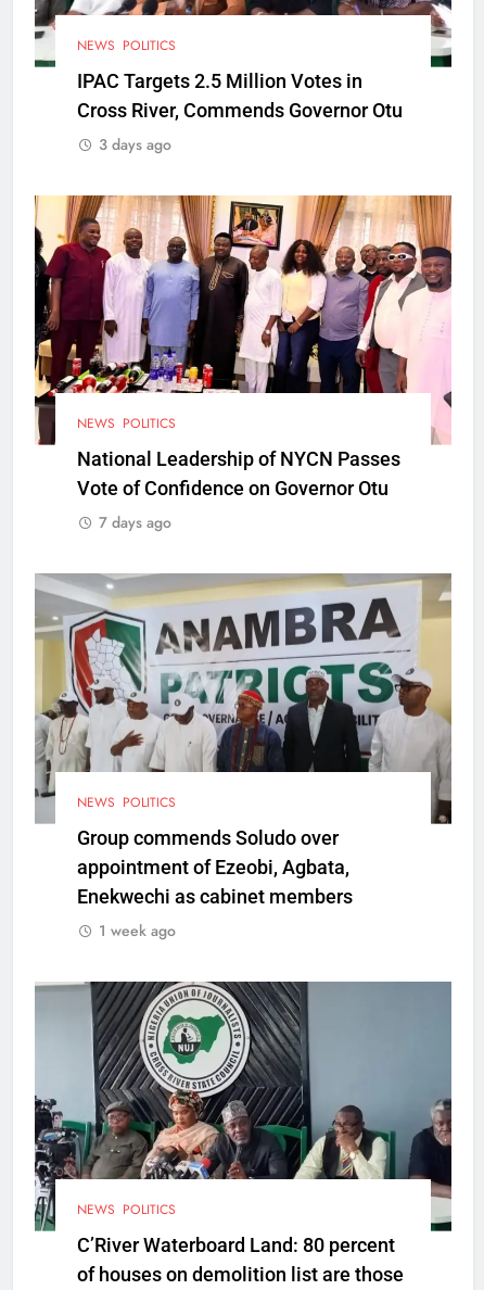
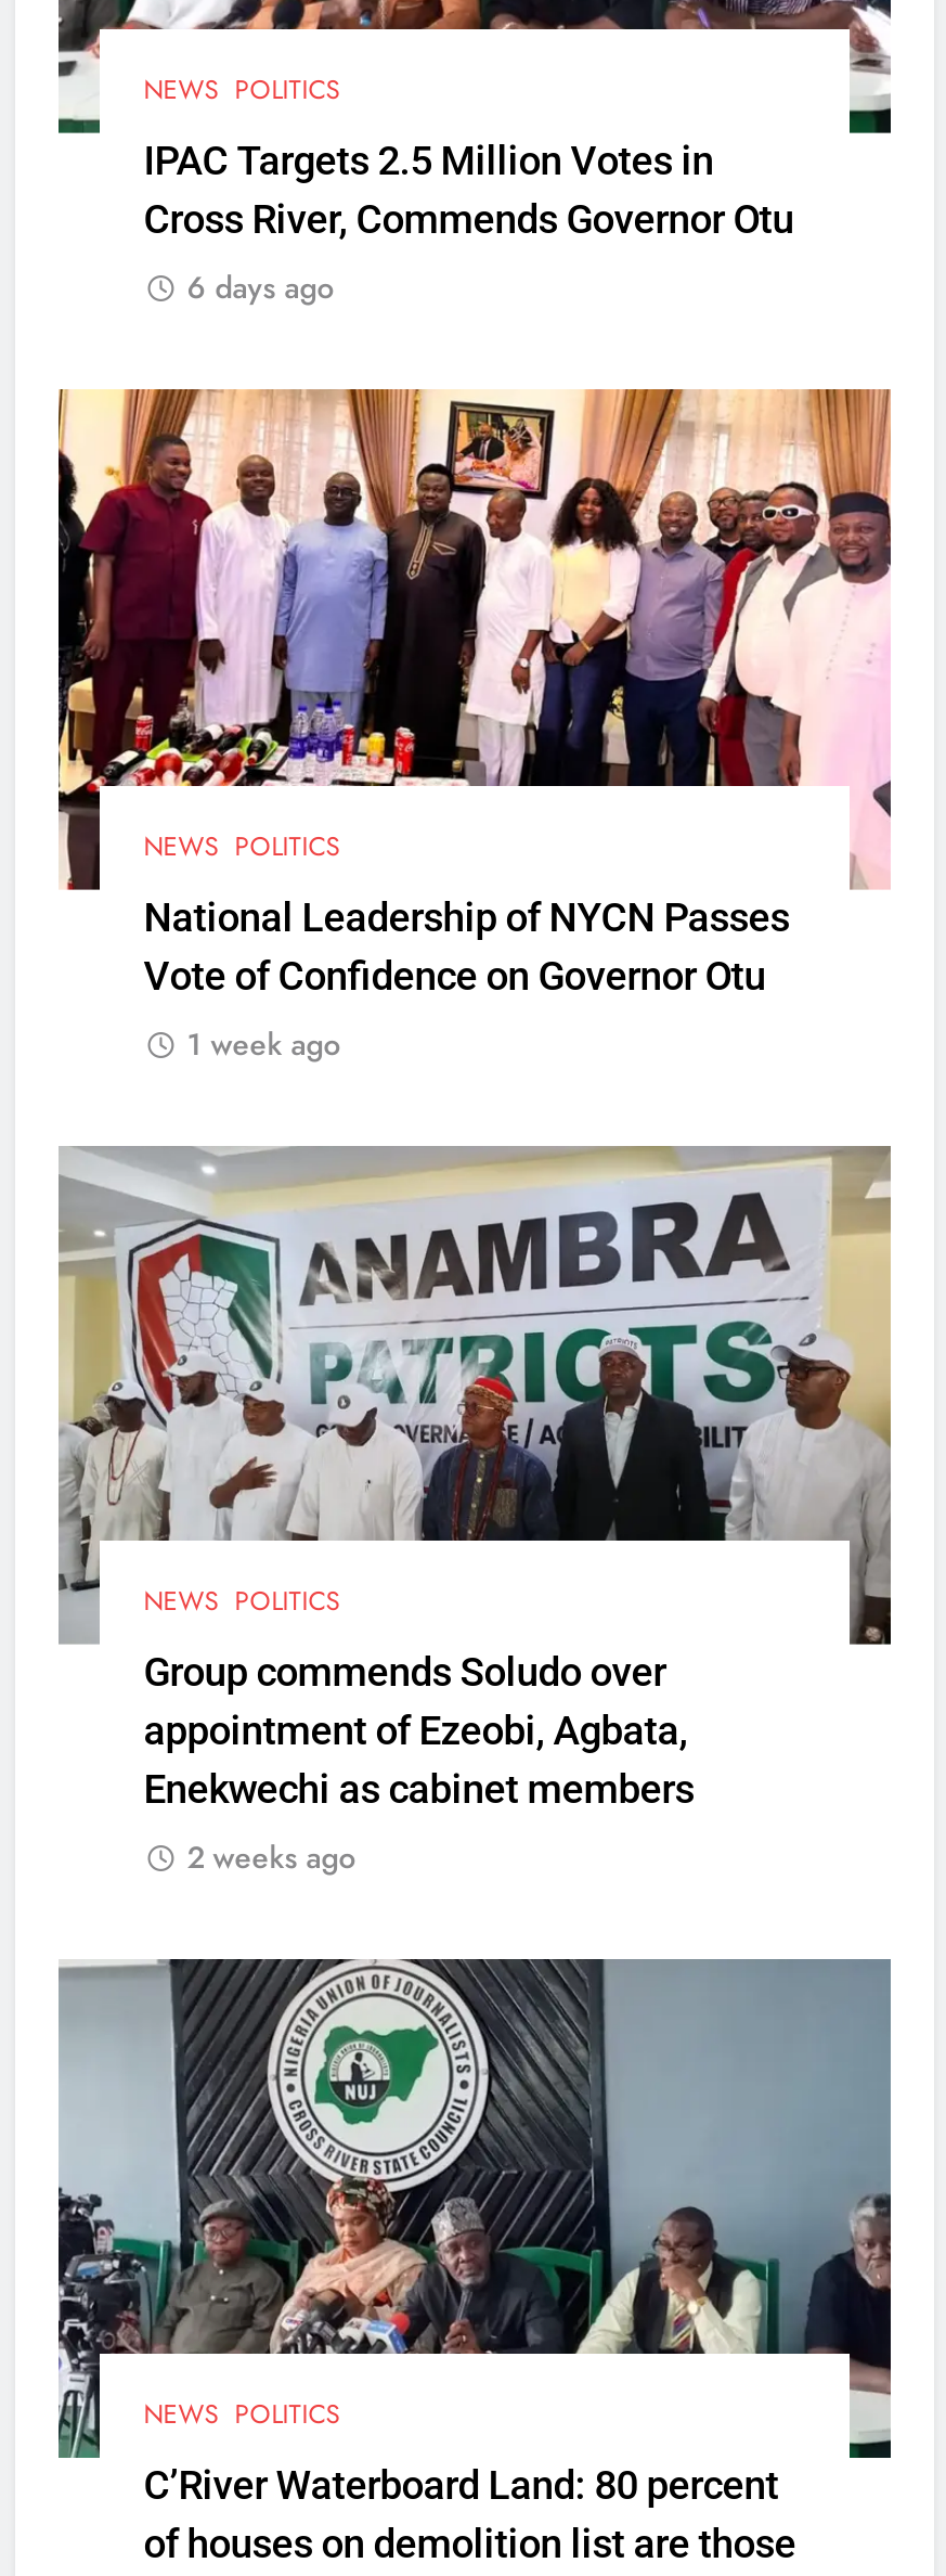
- 3 days ago
+ 6 days ago

- 7 days ago
+ 1 week ago

- 1 week ago
+ 2 weeks ago
